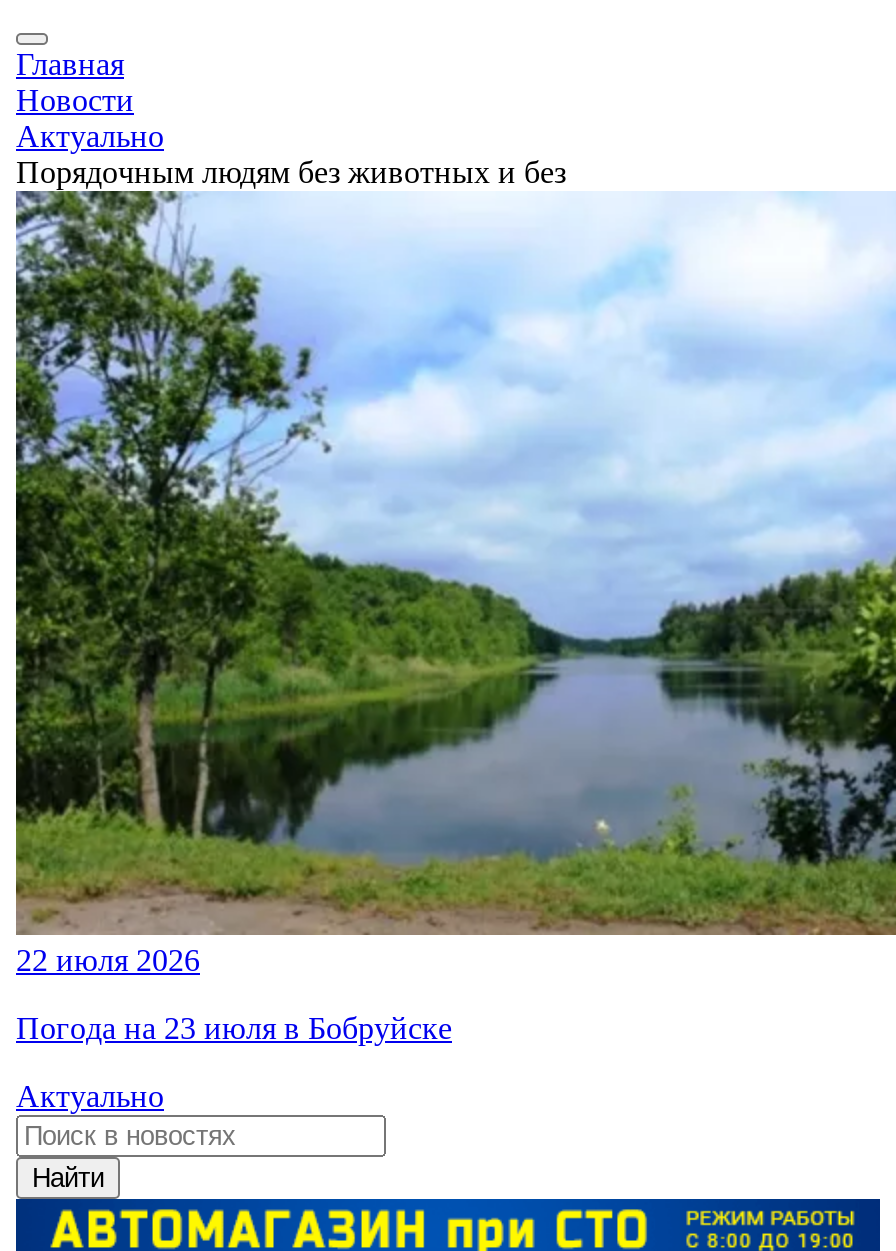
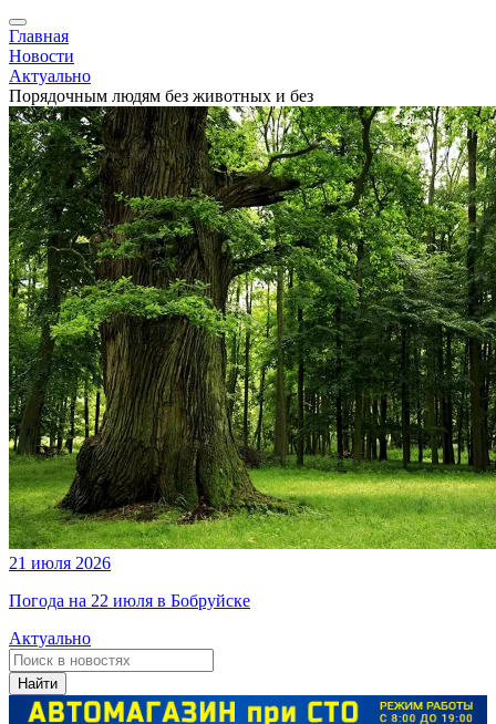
- [image]
- 22 июля 2026
+ [image]
+ 21 июля 2026

- Погода на 23 июля в Бобруйске
+ Погода на 22 июля в Бобруйске
